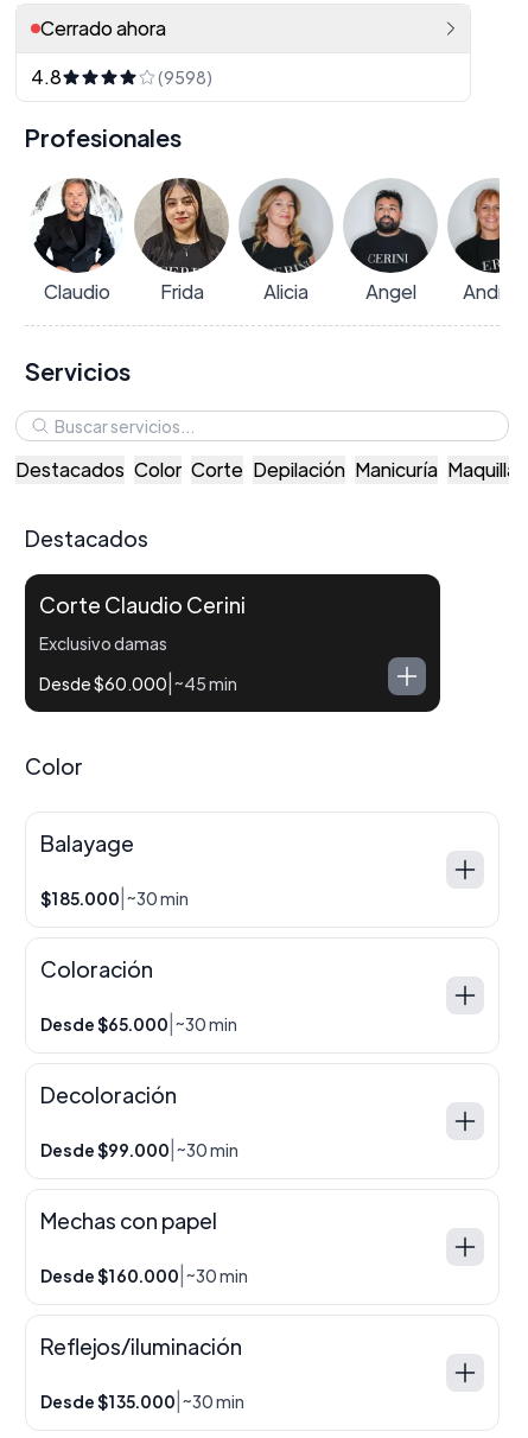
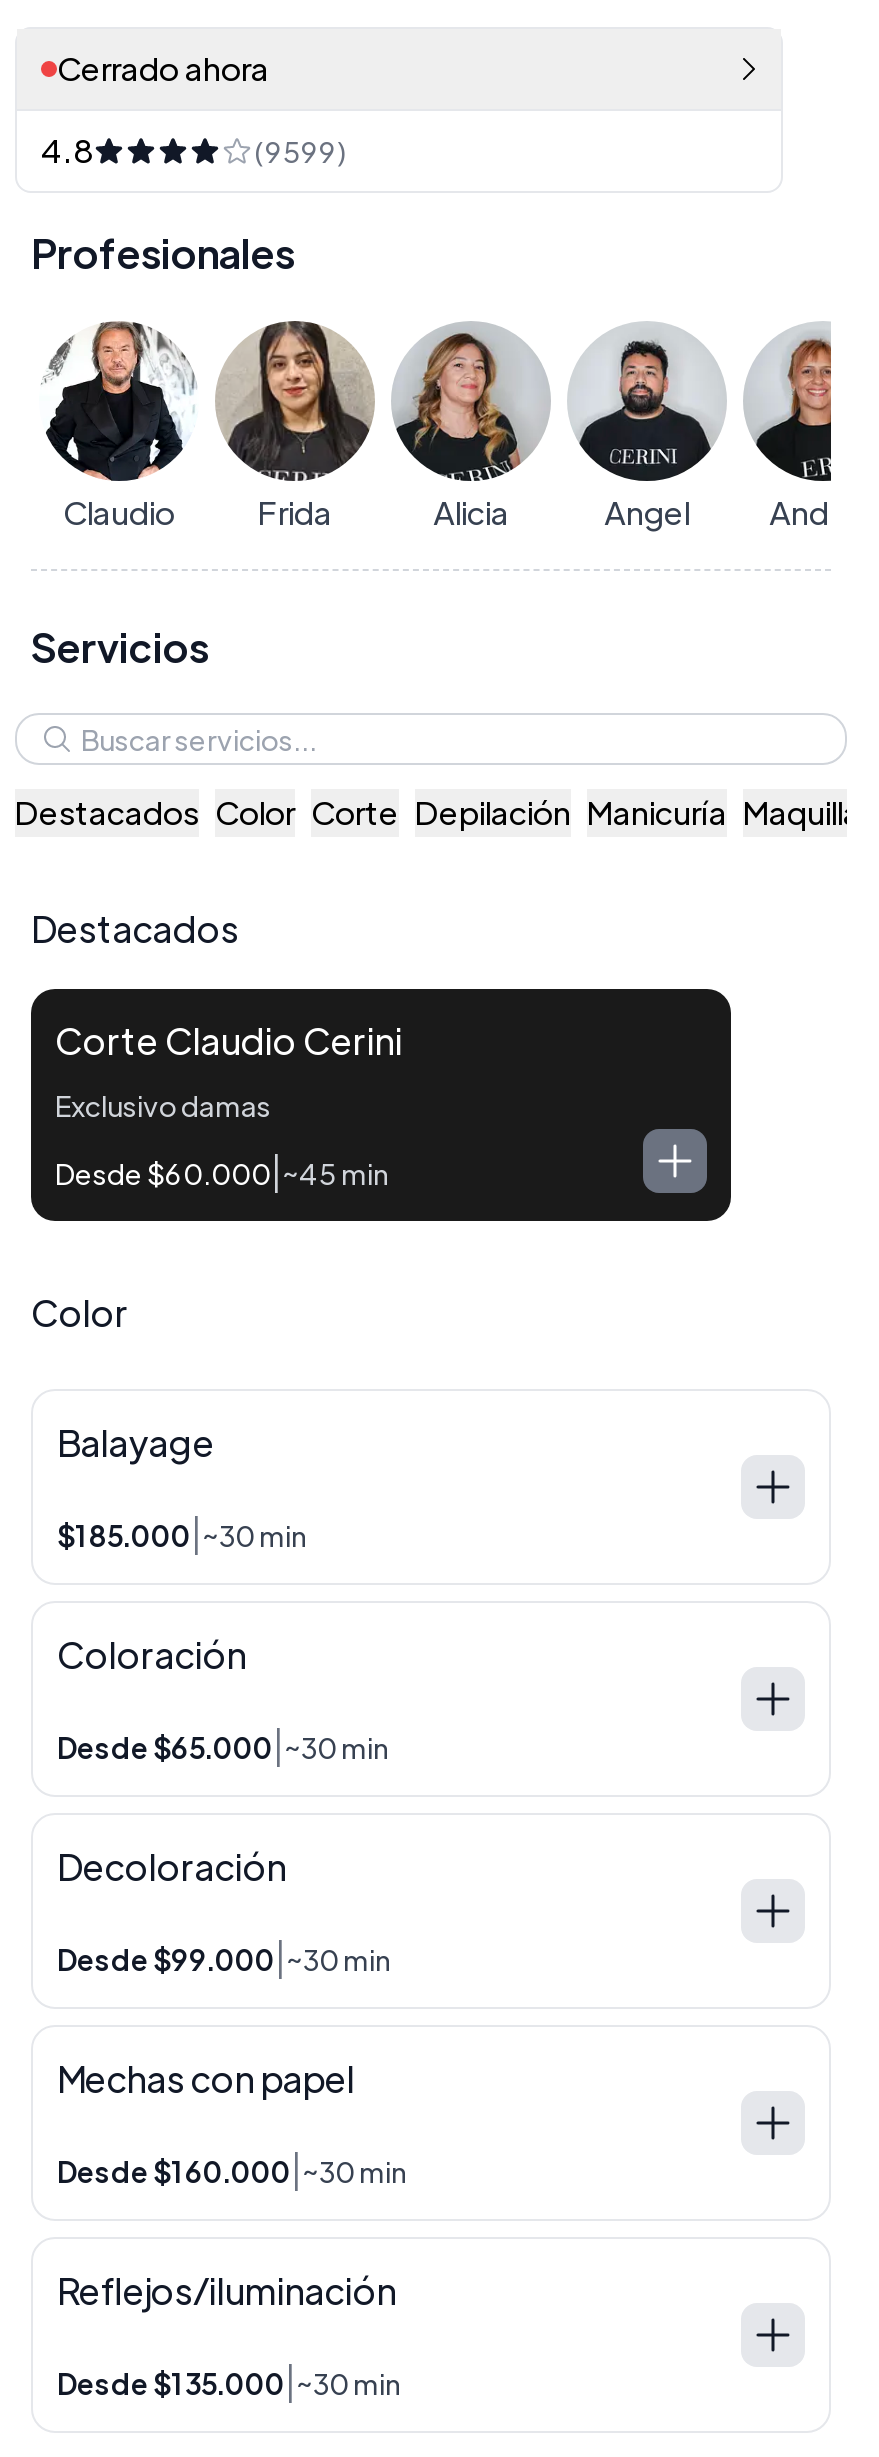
- (9598)
+ (9599)
